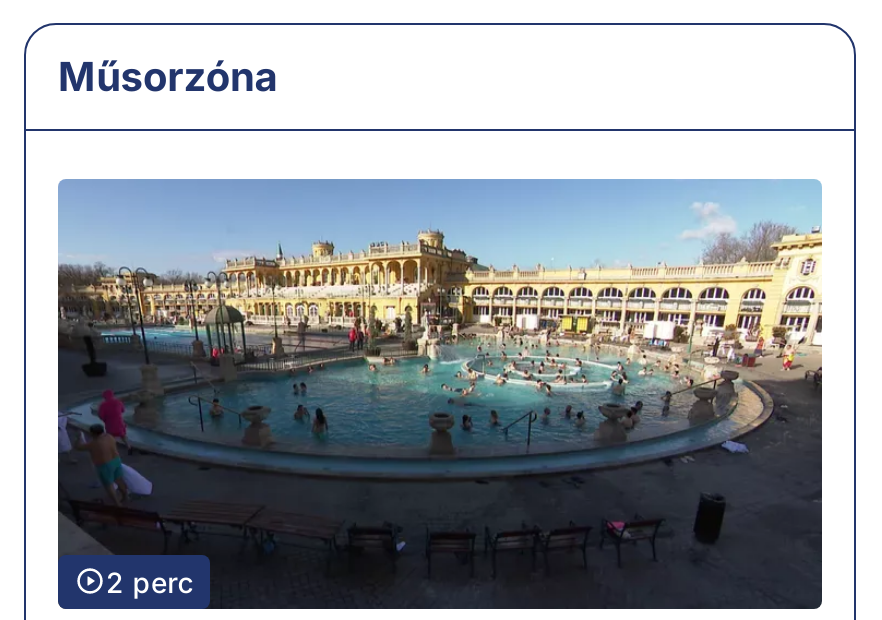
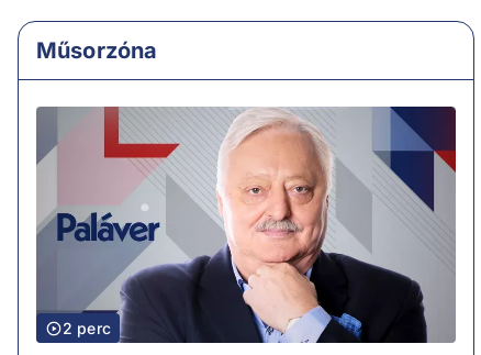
- [image]
+ [image]
